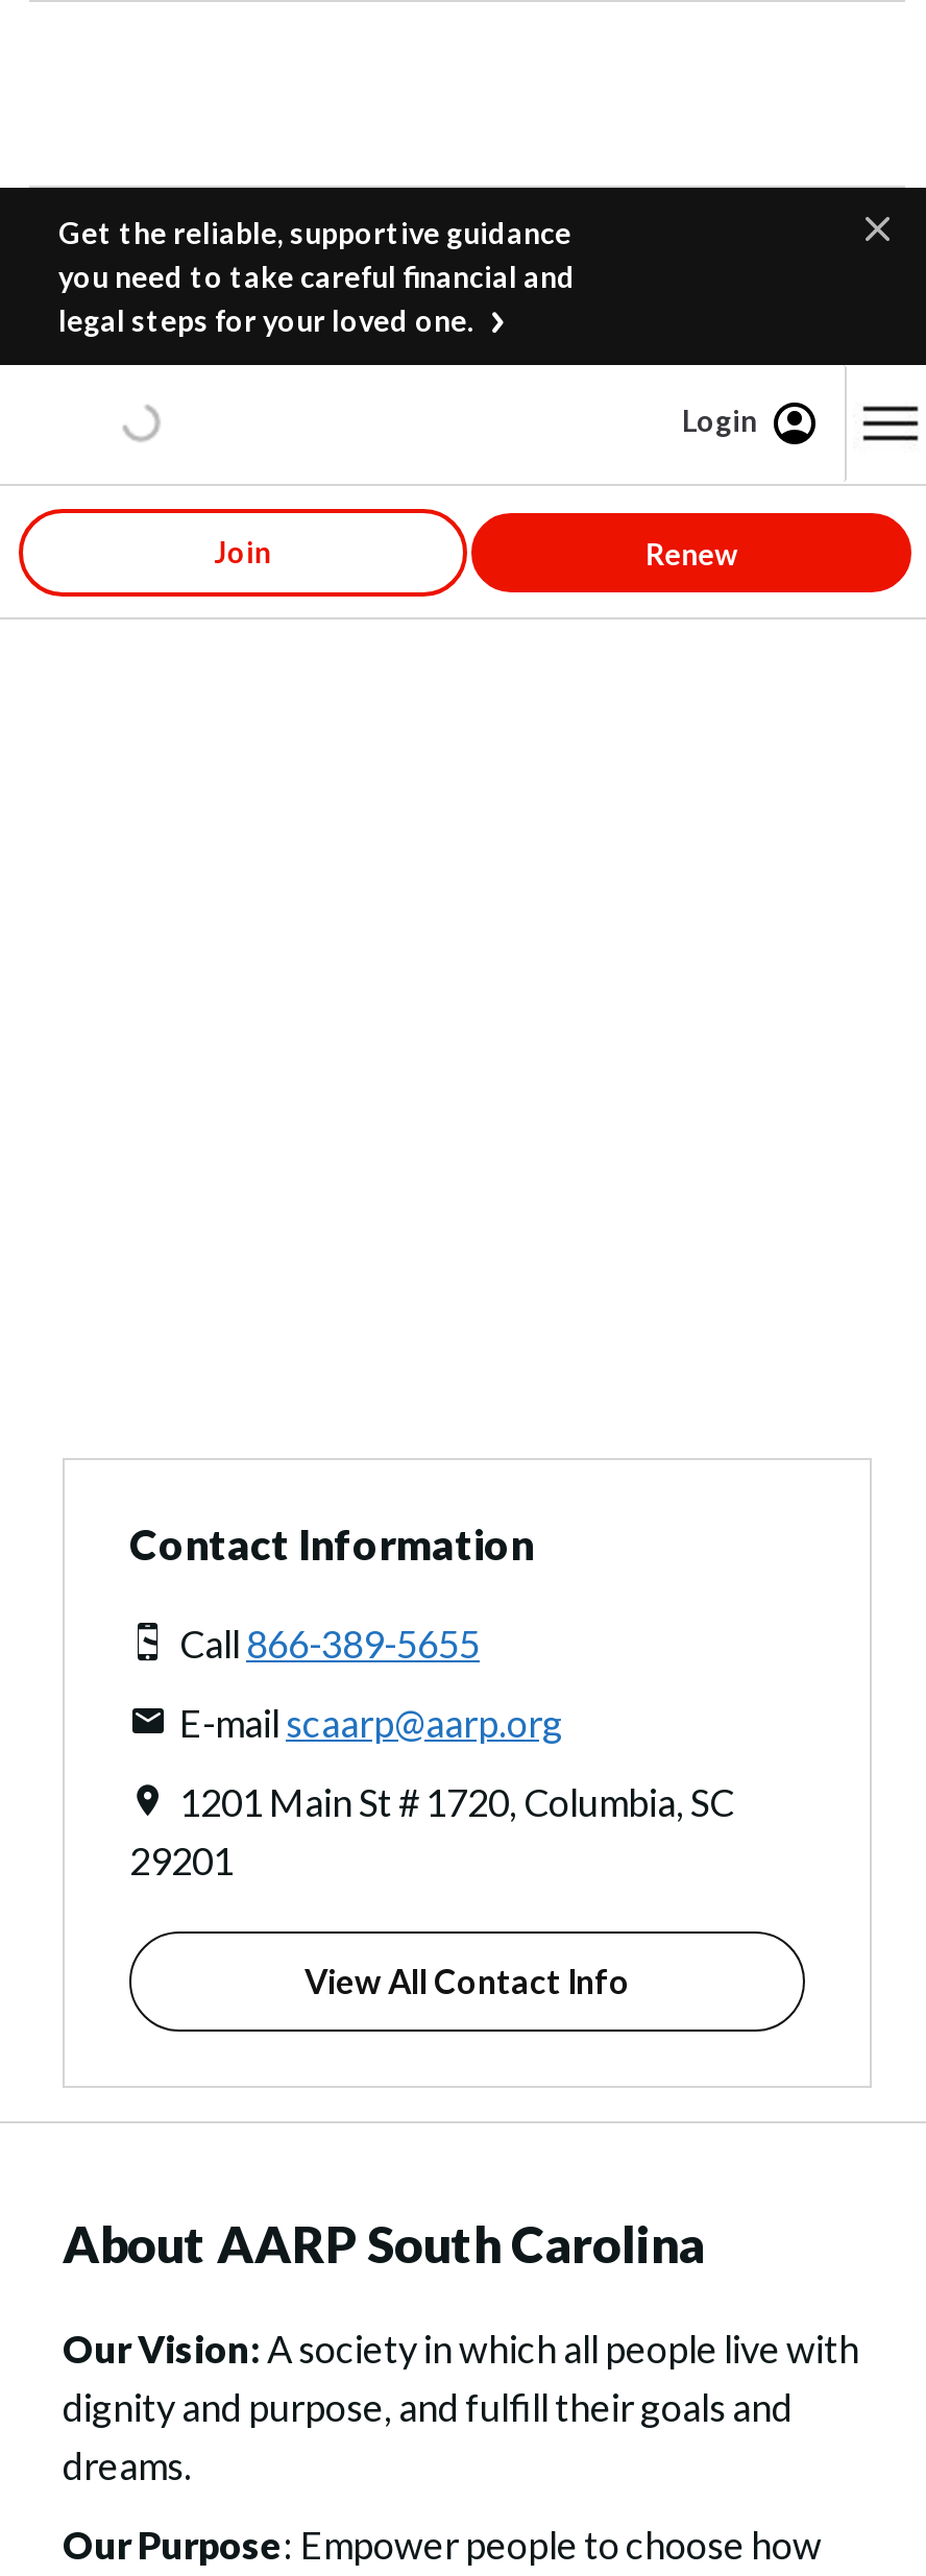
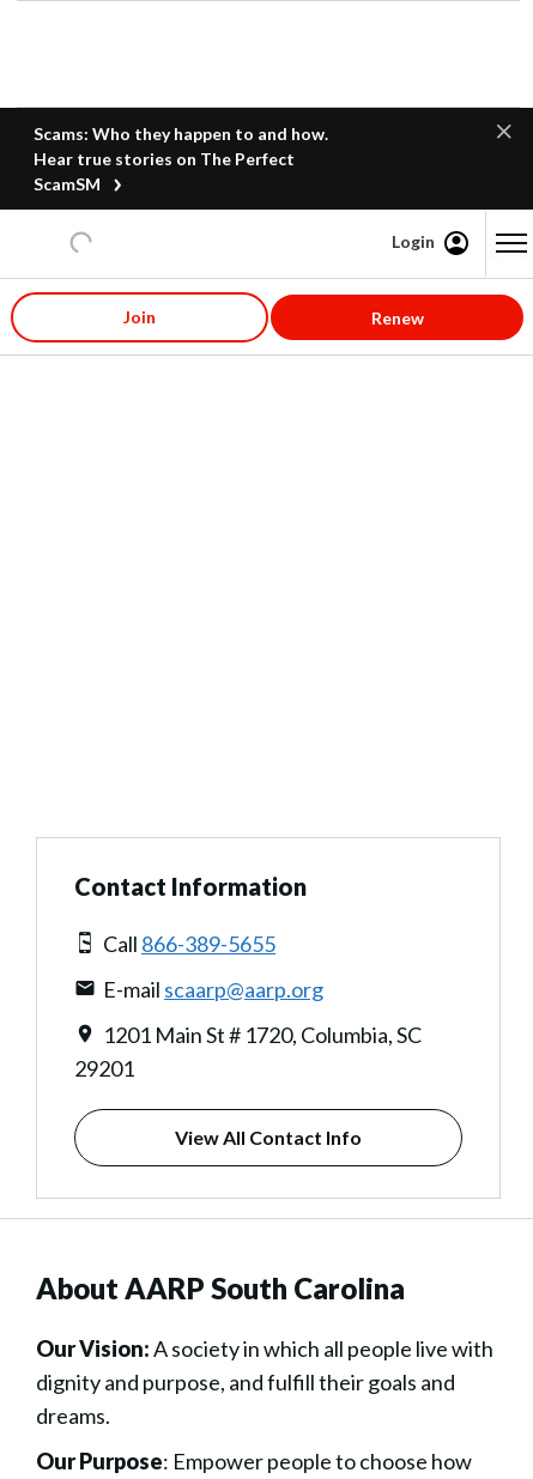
- Get the reliable, supportive guidance
- you need to take careful financial and
- legal steps for your loved one.
+ Scams: Who they happen to and how.
+ Hear true stories on The Perfect
+ ScamSM
